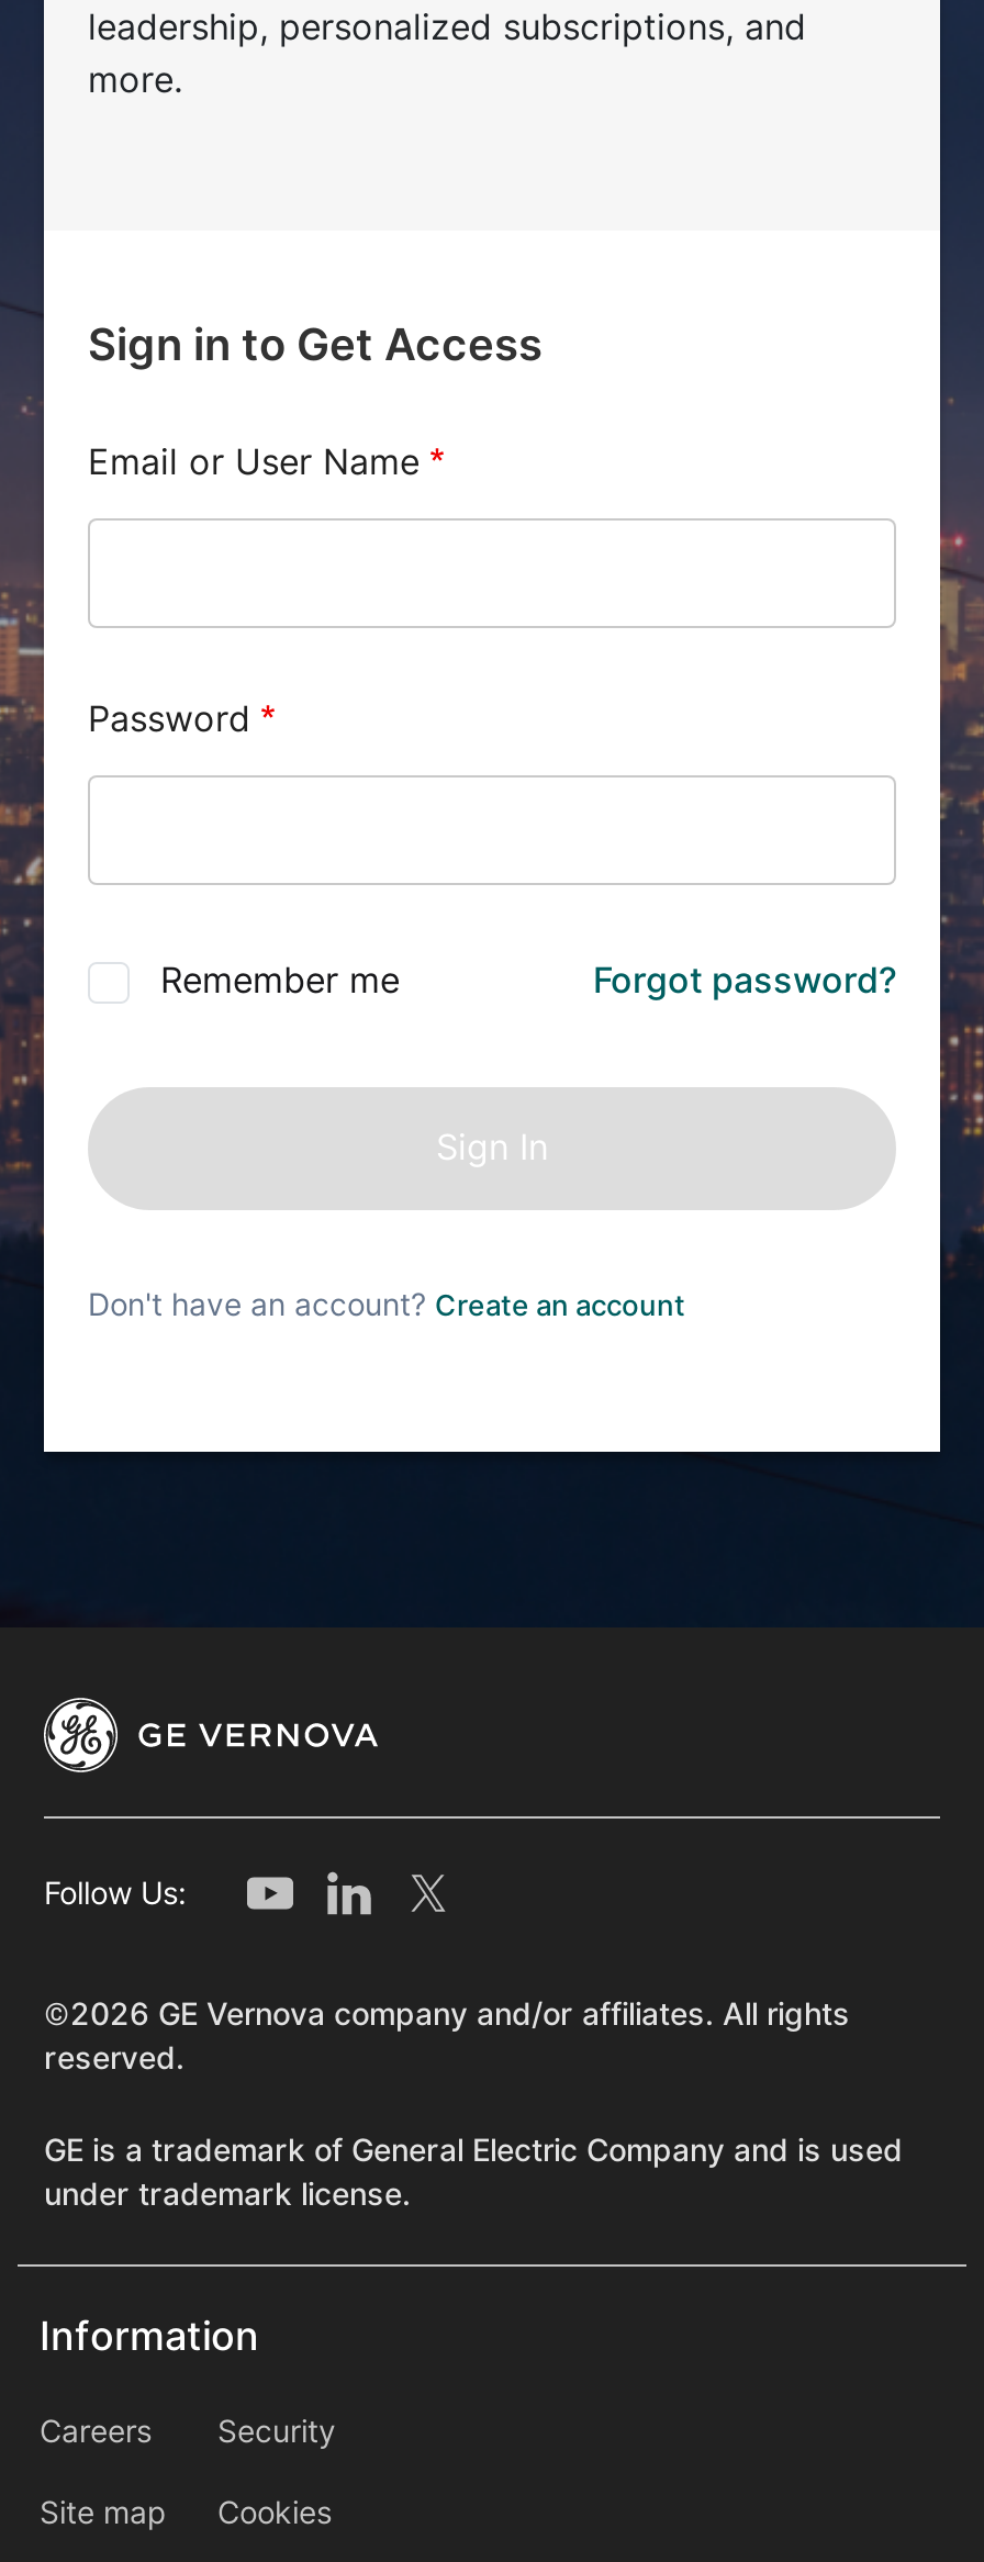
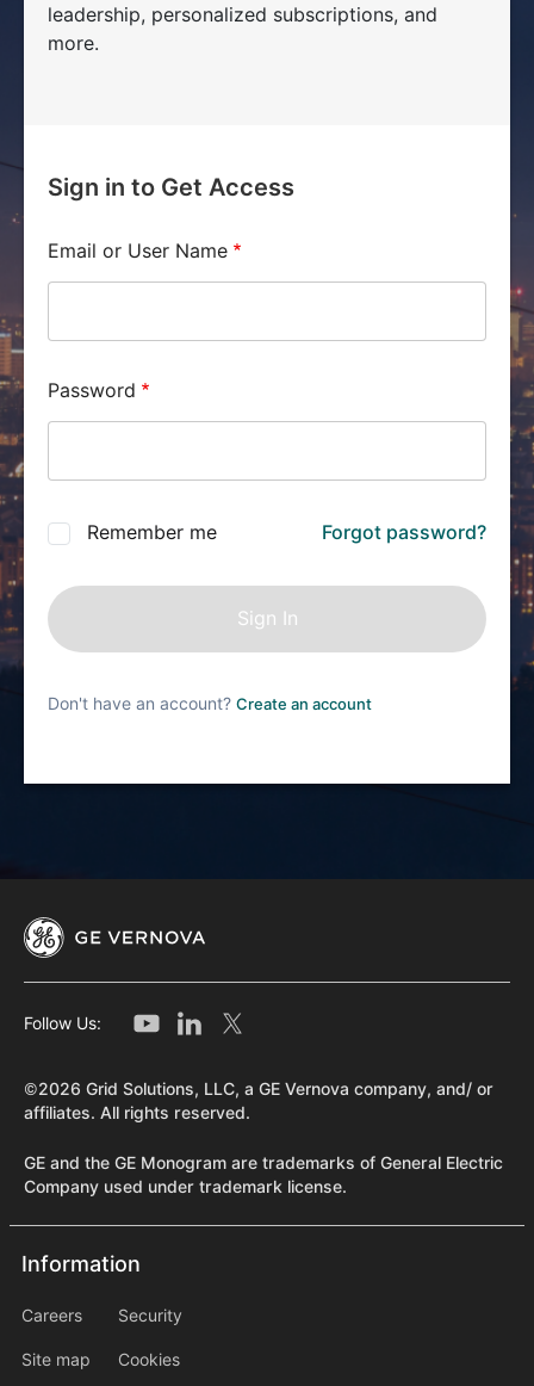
- ©2026 GE Vernova company and/or affiliates. All rights
- reserved.
+ ©2026 Grid Solutions, LLC, a GE Vernova company, and/ or
+ affiliates. All rights reserved.

- GE is a trademark of General Electric Company and is used
- under trademark license.
+ GE and the GE Monogram are trademarks of General Electric
+ Company used under trademark license.
